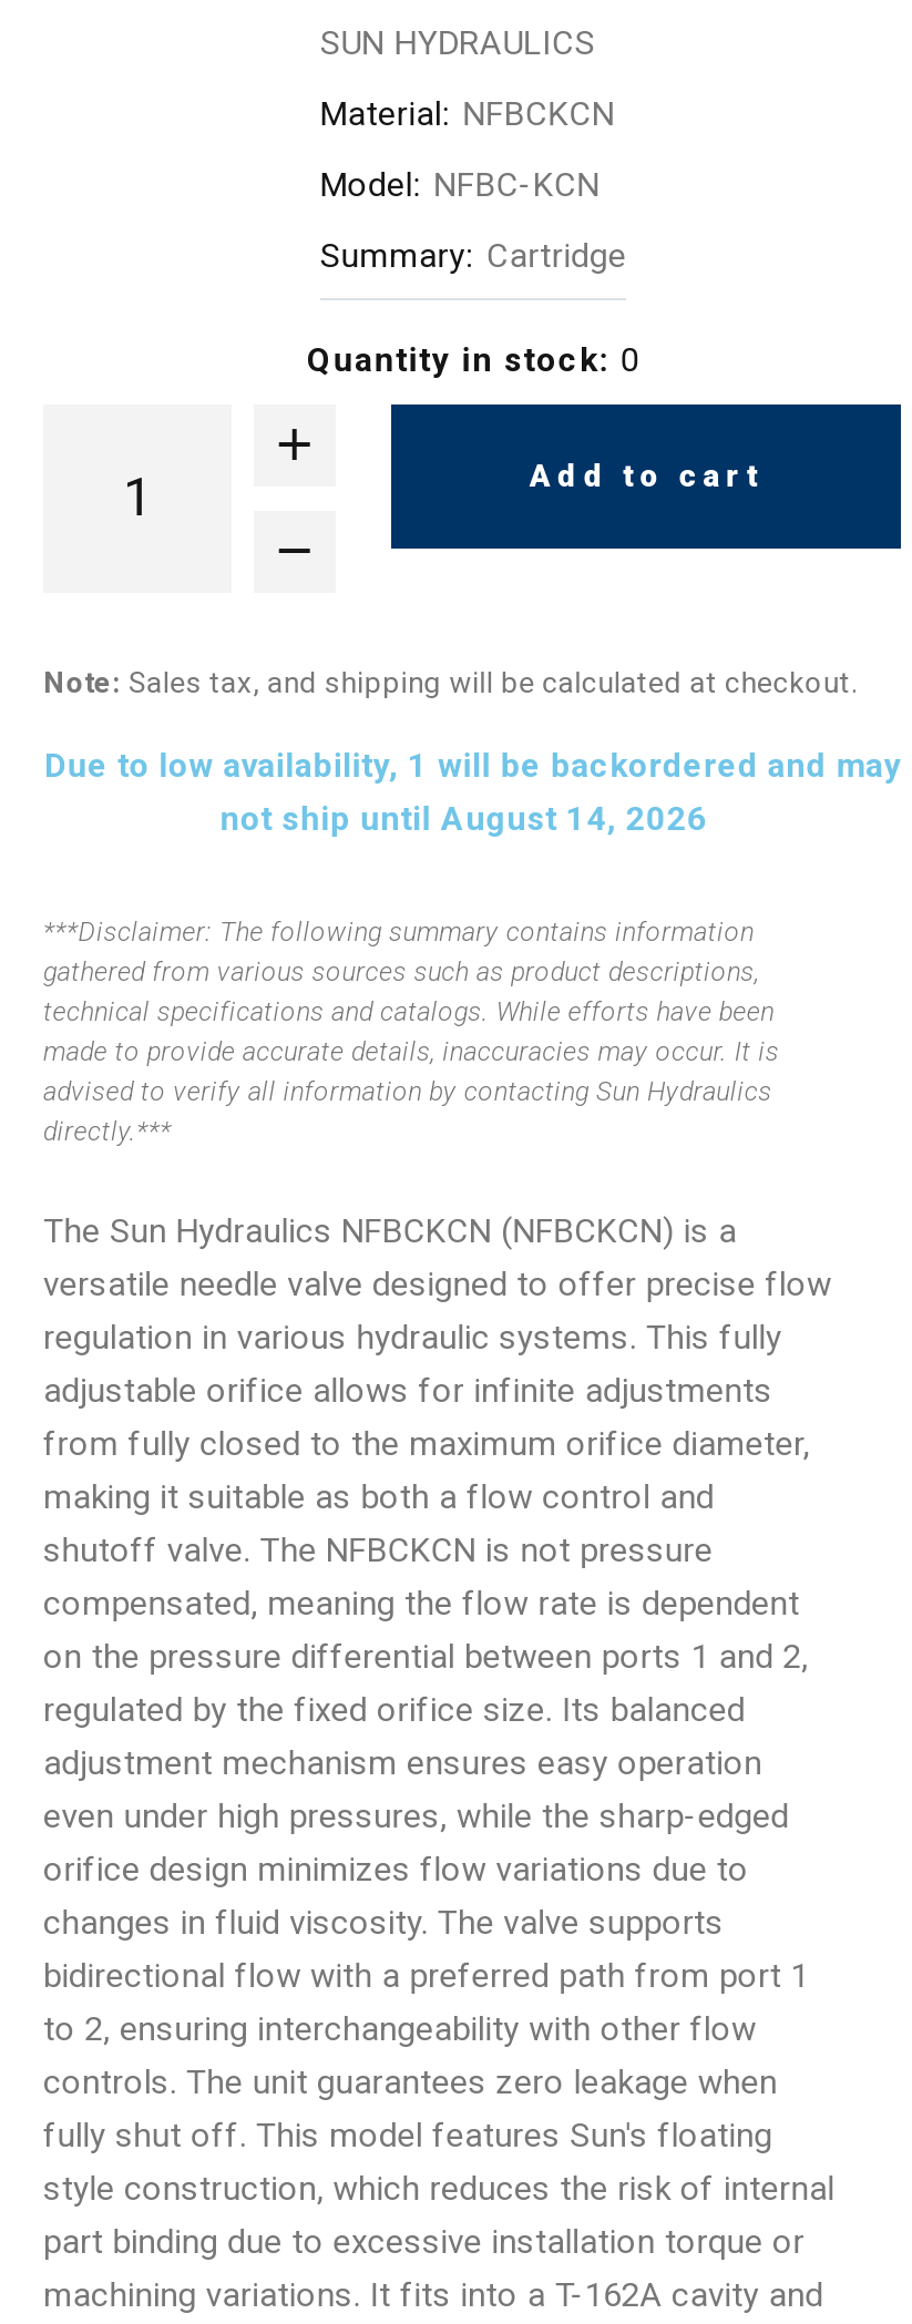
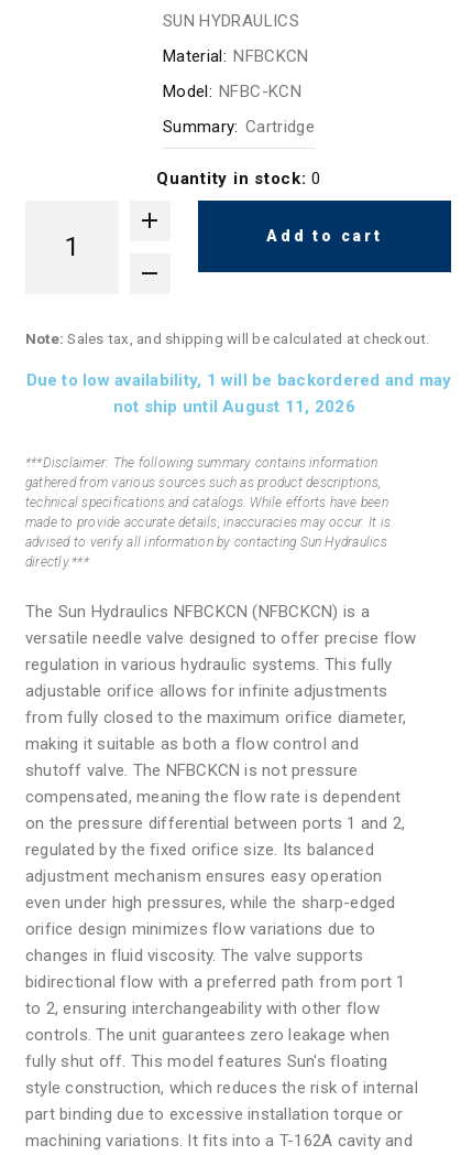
- not ship until August 14, 2026
+ not ship until August 11, 2026
